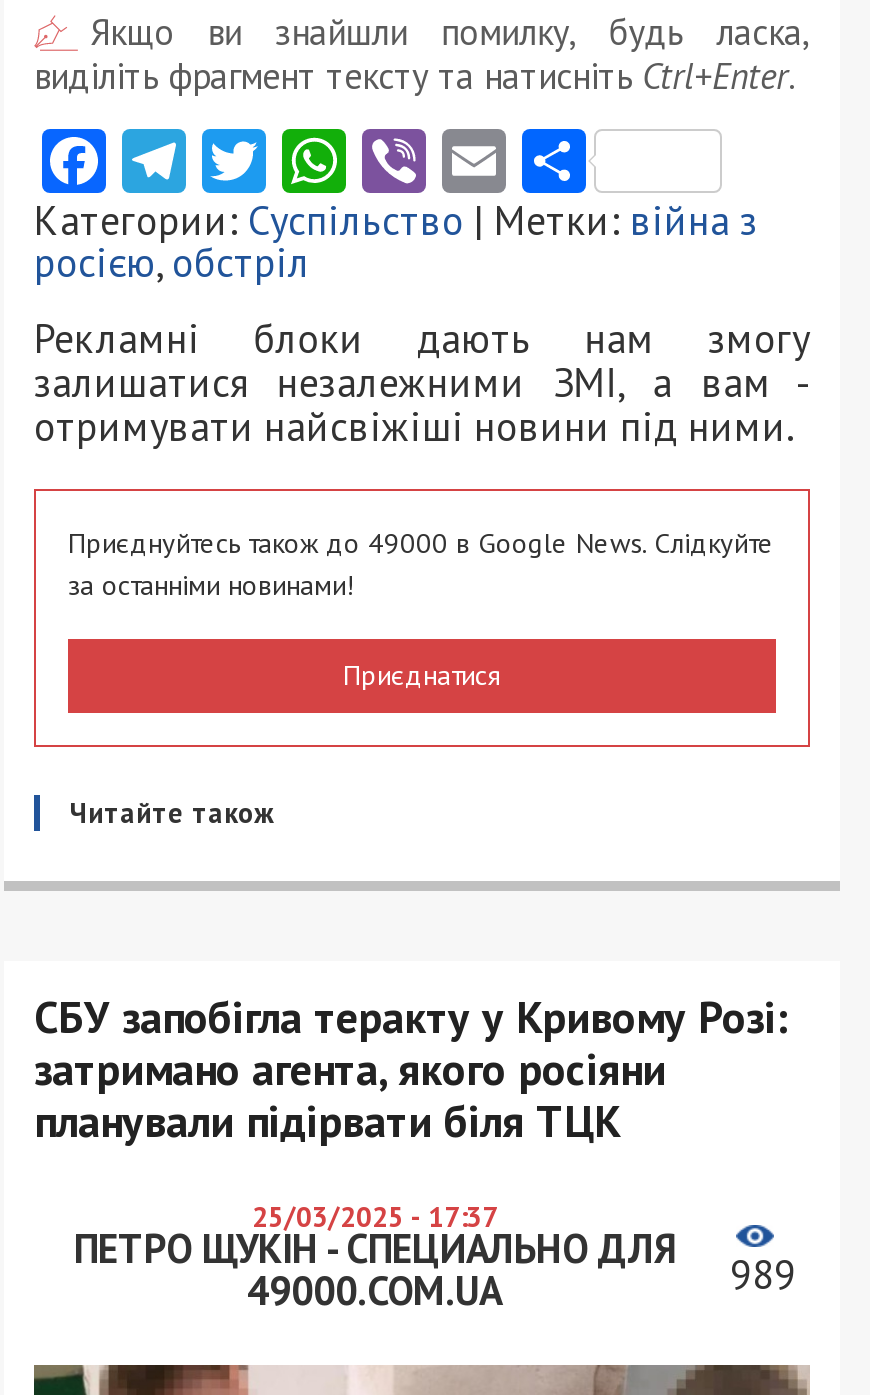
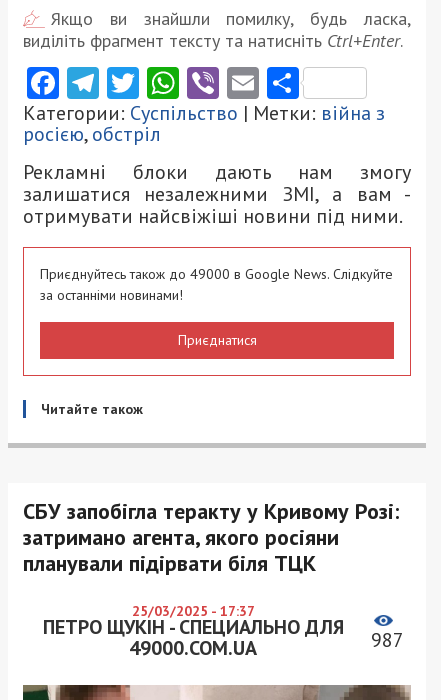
- ПЕТРО ЩУКІН - СПЕЦИАЛЬНО ДЛЯ 989
+ ПЕТРО ЩУКІН - СПЕЦИАЛЬНО ДЛЯ 987
